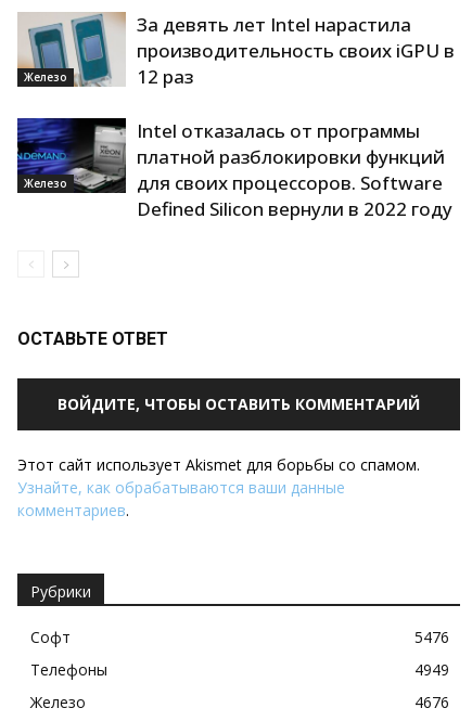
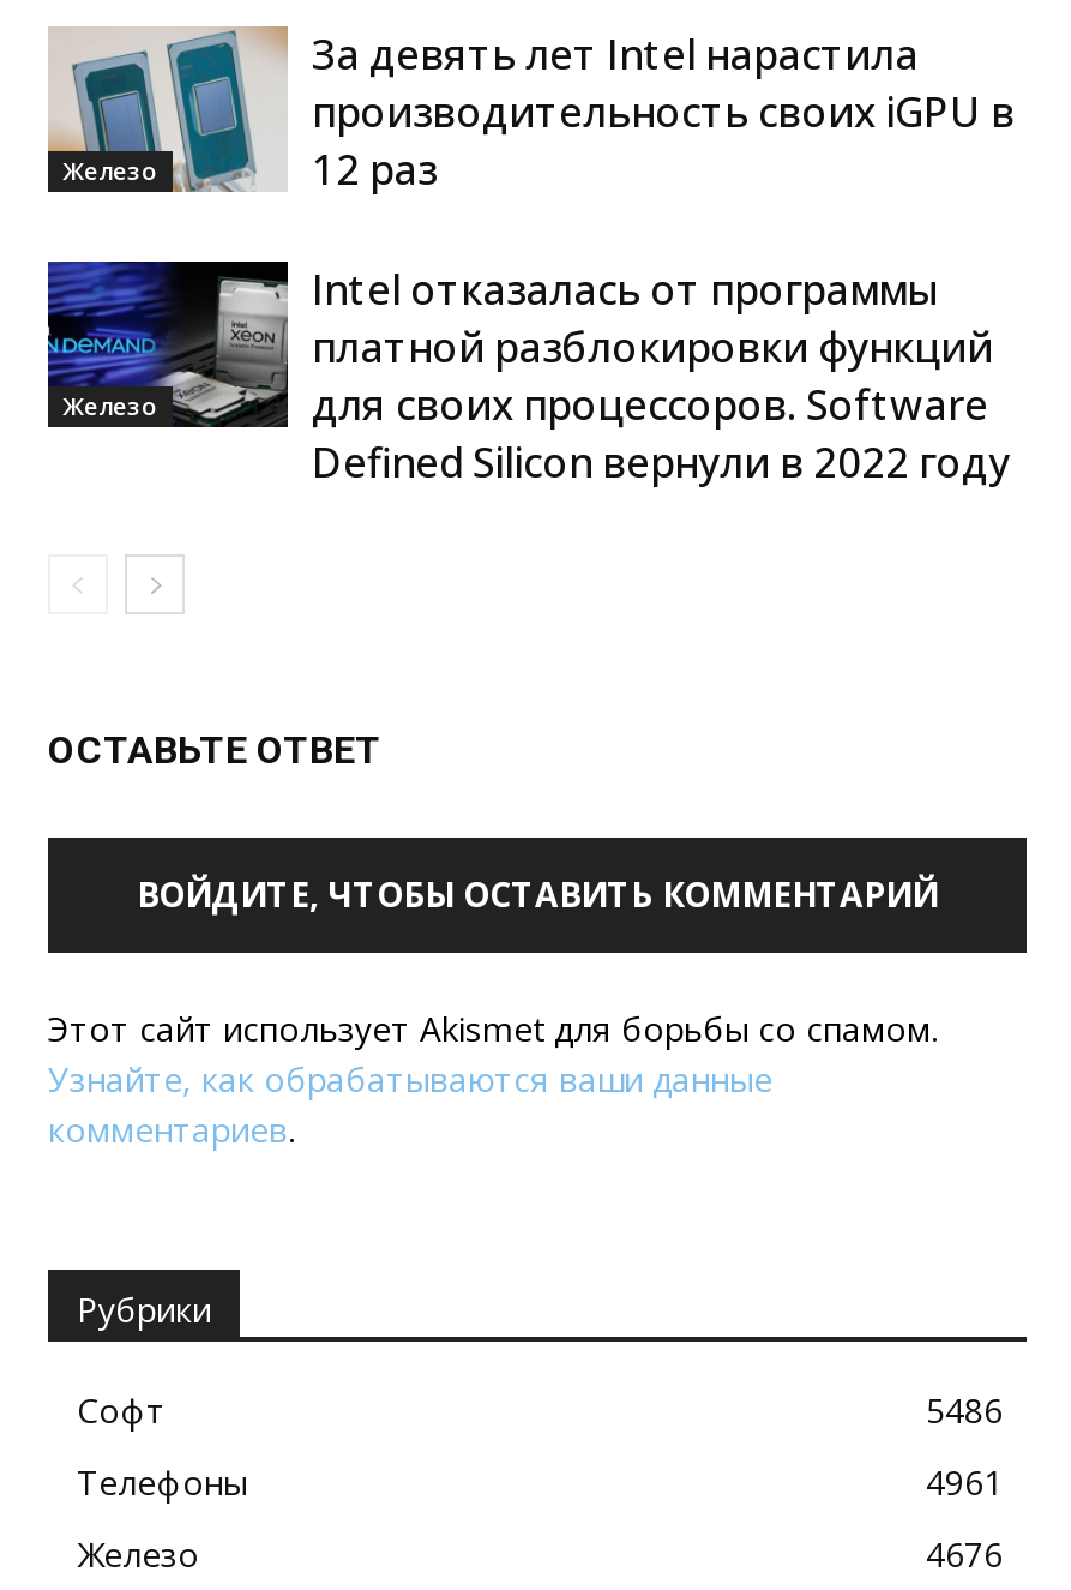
- 5476
+ 5486

- 4949
+ 4961
